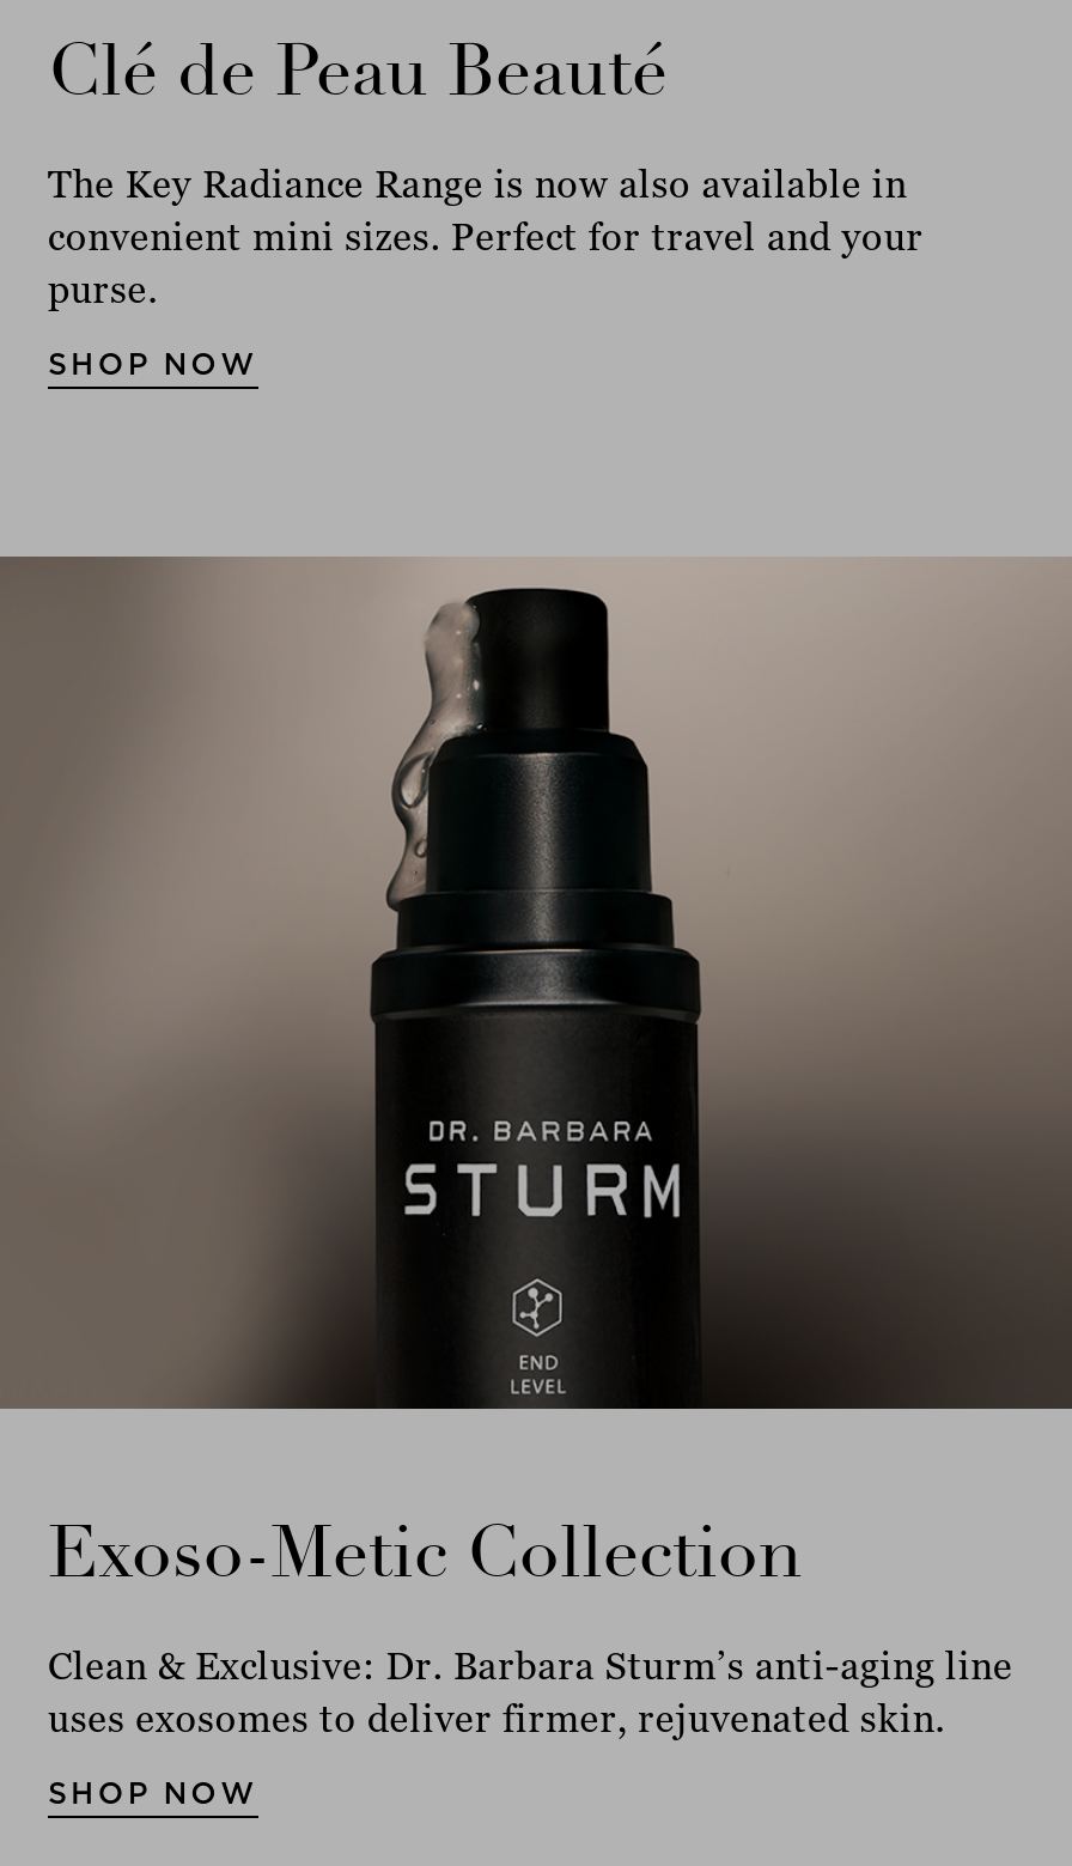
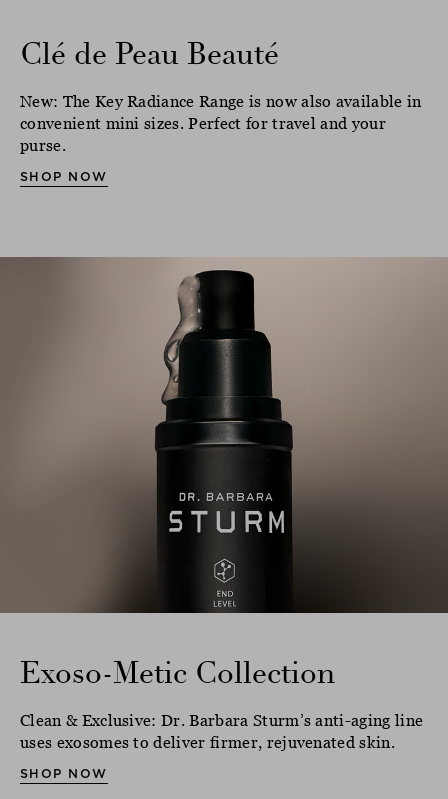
- The Key Radiance Range is now also available in
+ New: The Key Radiance Range is now also available in
